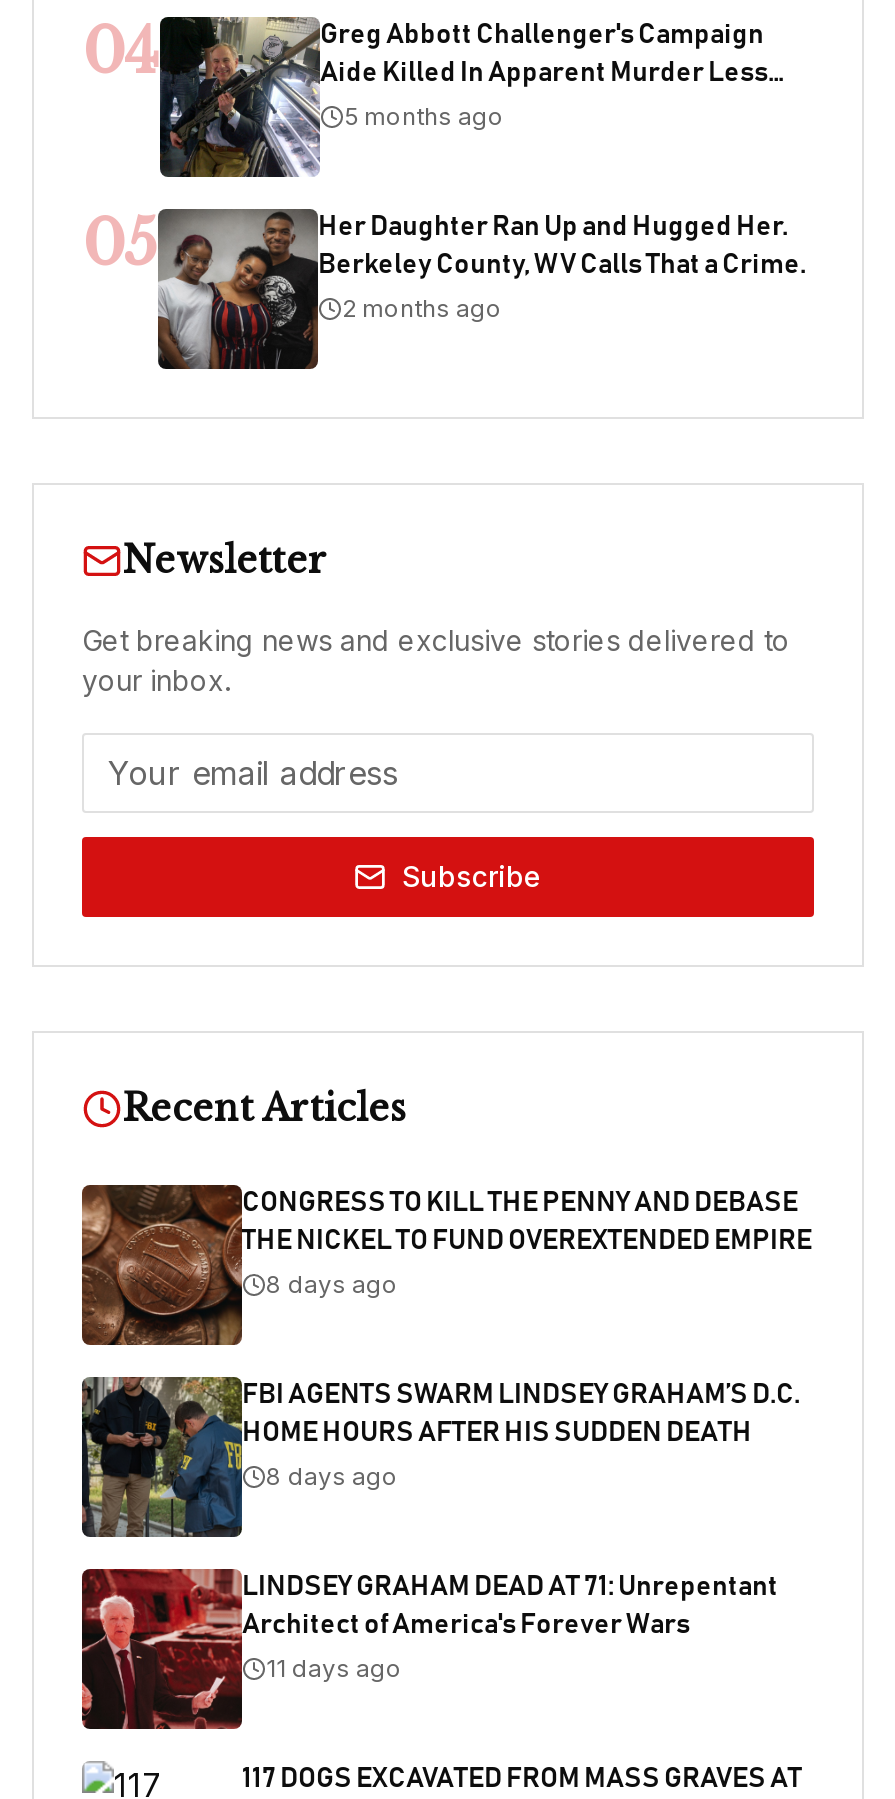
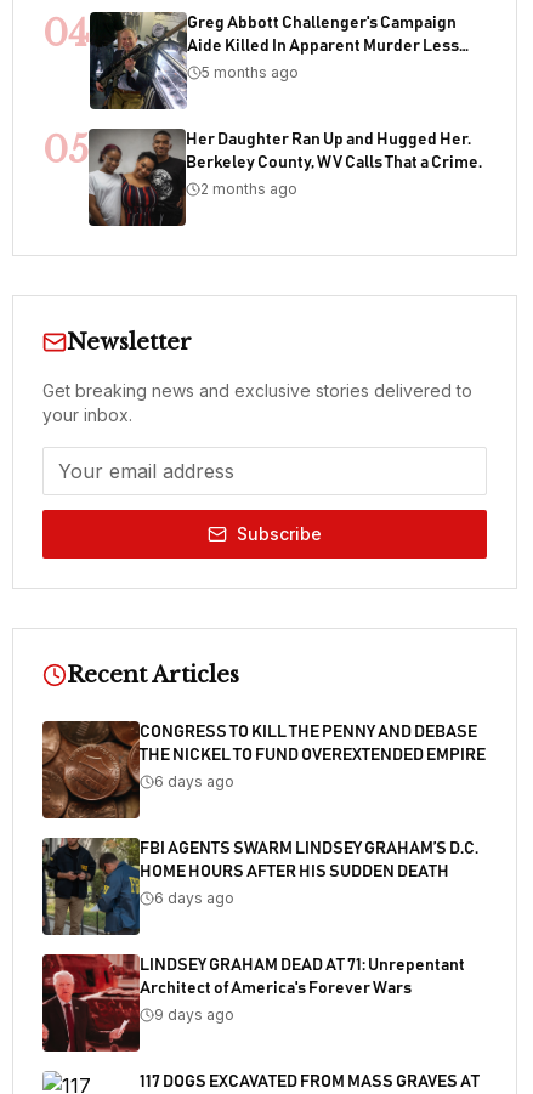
- 8 days ago
+ 6 days ago

- 8 days ago
+ 6 days ago

- 11 days ago
+ 9 days ago
